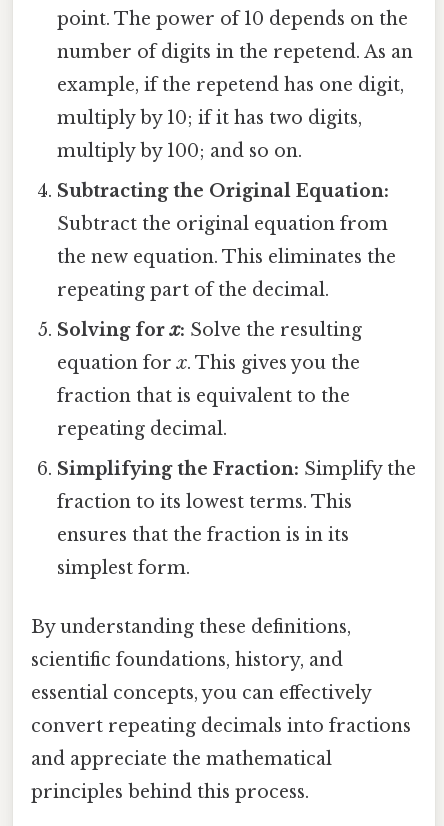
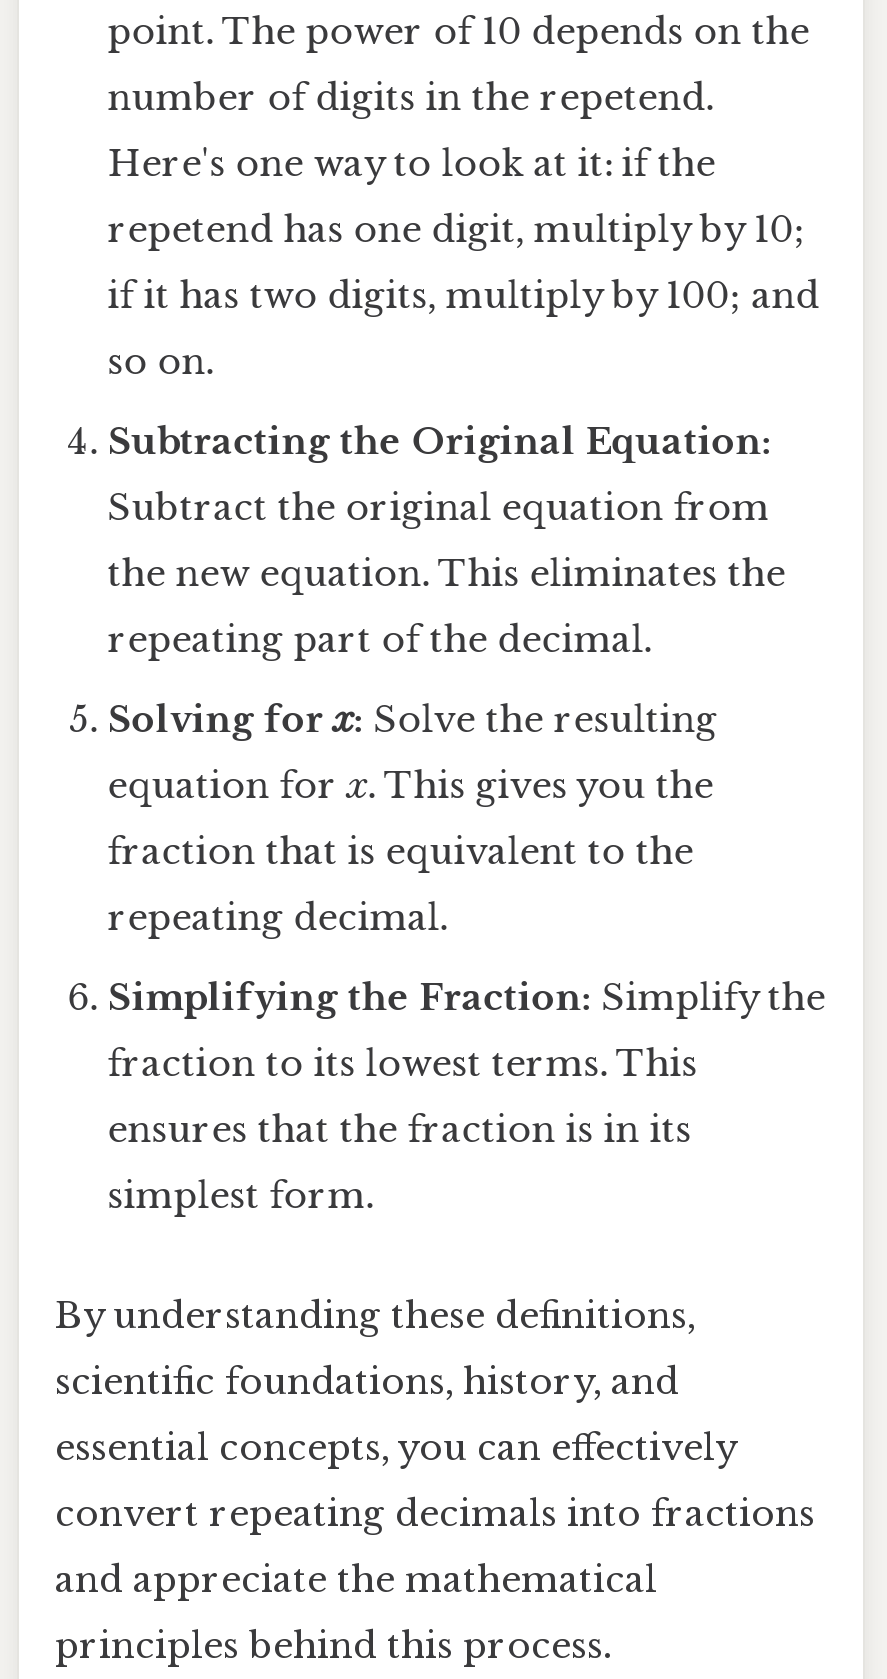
- number of digits in the repetend. As an
- example, if the repetend has one digit,
- multiply by 10; if it has two digits,
- multiply by 100; and so on.
+ number of digits in the repetend.
+ Here's one way to look at it: if the
+ repetend has one digit, multiply by 10;
+ if it has two digits, multiply by 100; and
+ so on.
